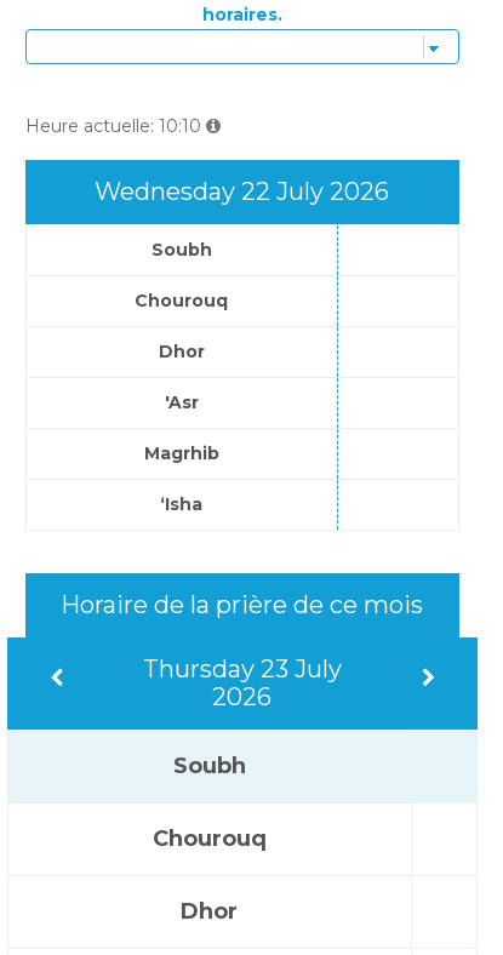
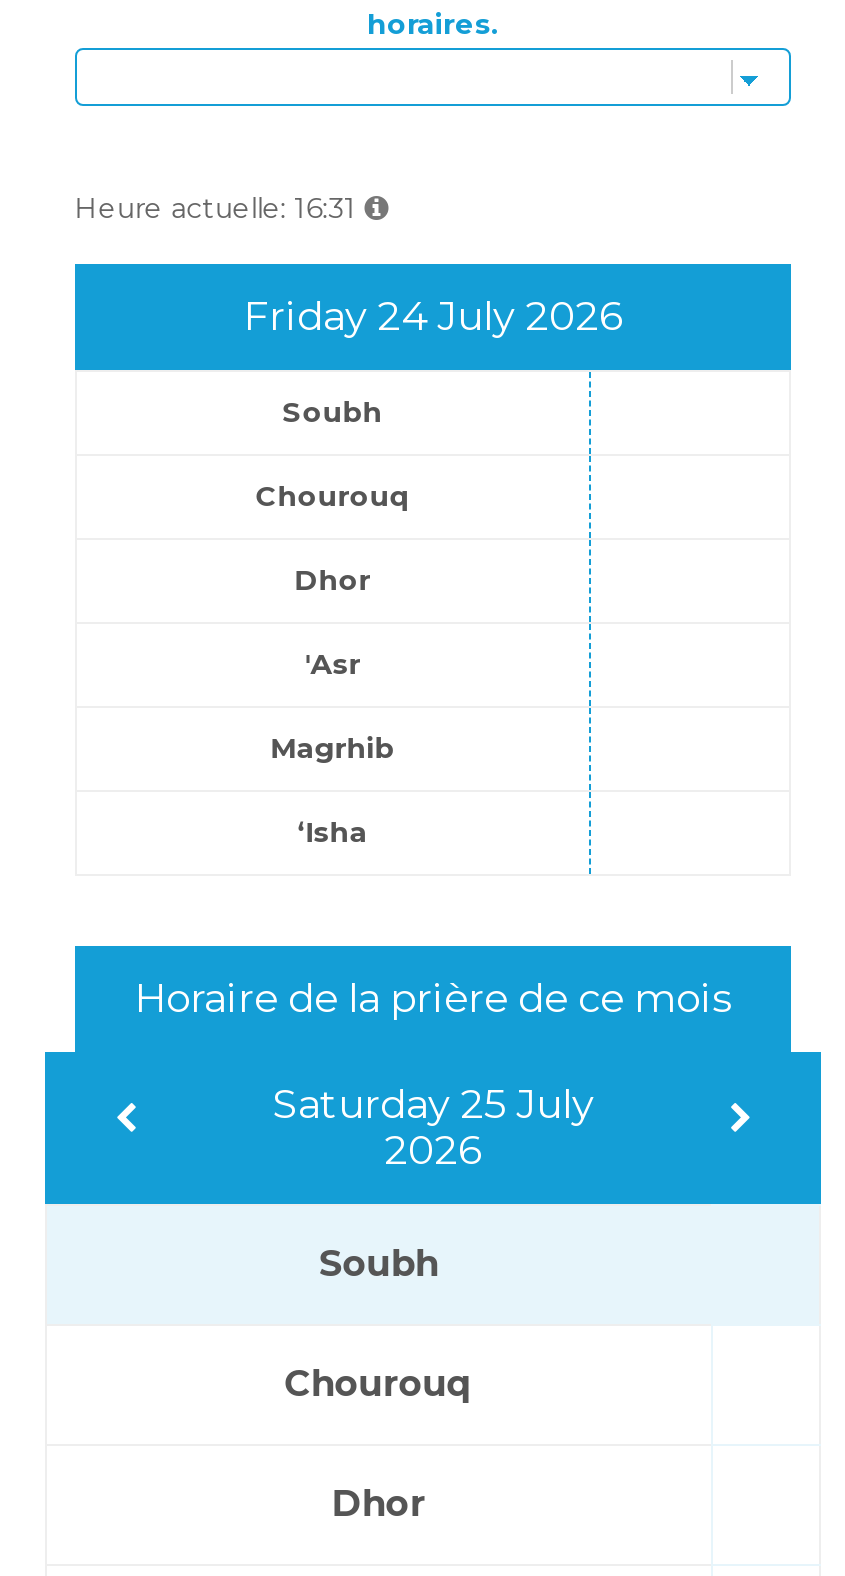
- Heure actuelle: 10:10
+ Heure actuelle: 16:31

- Wednesday 22 July 2026
+ Friday 24 July 2026

- Thursday 23 July
+ Saturday 25 July
